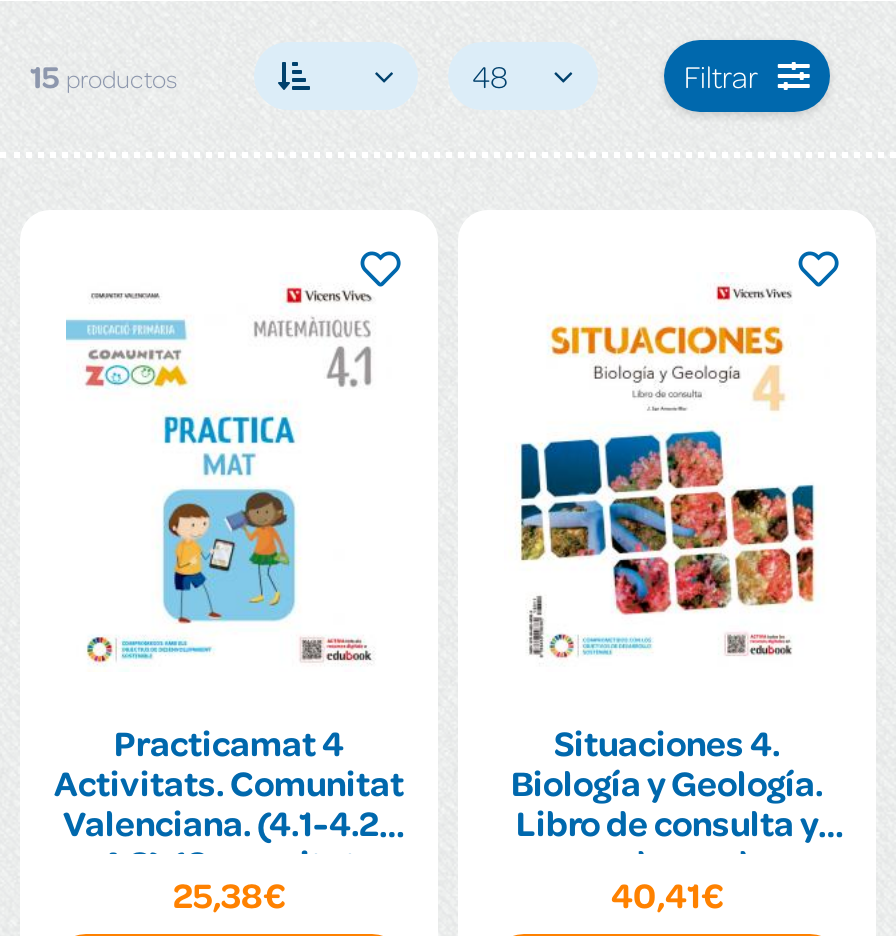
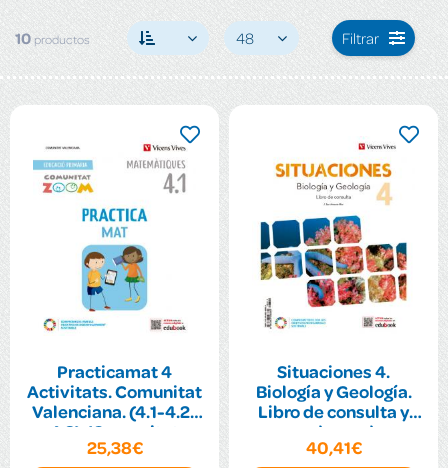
- 15 productos
+ 10 productos
